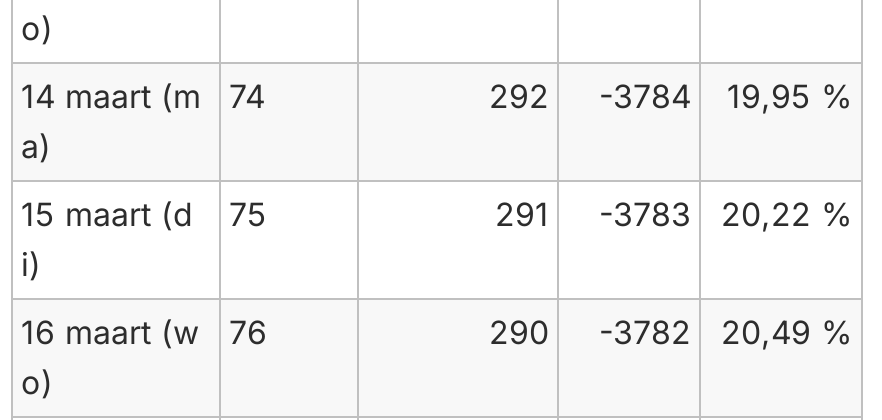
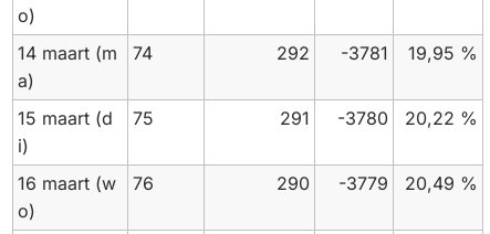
- 292 -3784 19,95 %
+ 292 -3781 19,95 %

- 291 -3783 20,22 %
+ 291 -3780 20,22 %

- 290 -3782 20,49 %
+ 290 -3779 20,49 %
